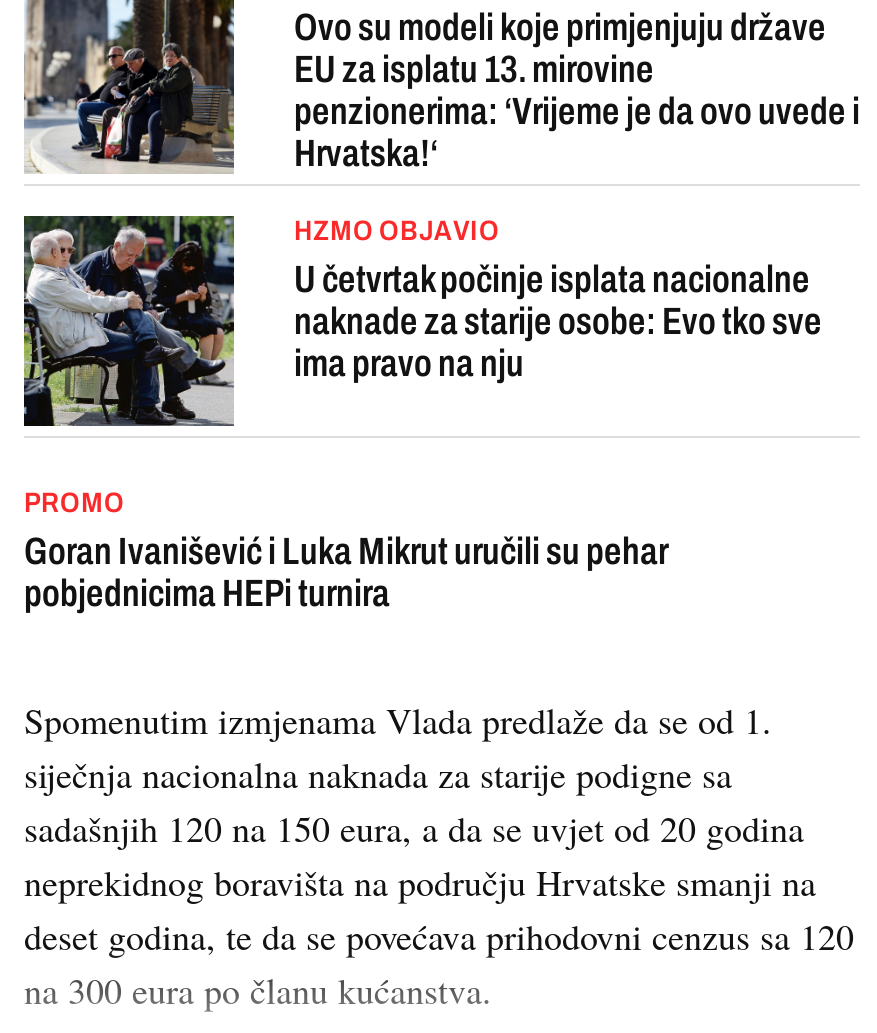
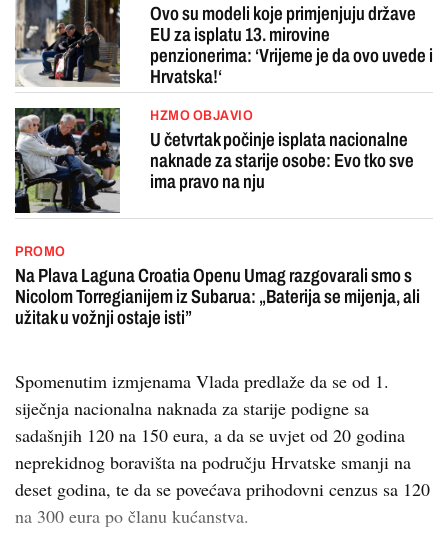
- Goran Ivanišević i Luka Mikrut uručili su pehar
- pobjednicima HEPi turnira
+ Na Plava Laguna Croatia Openu Umag razgovarali smo s
+ Nicolom Torregianijem iz Subarua: „Baterija se mijenja, ali
+ užitak u vožnji ostaje isti”
